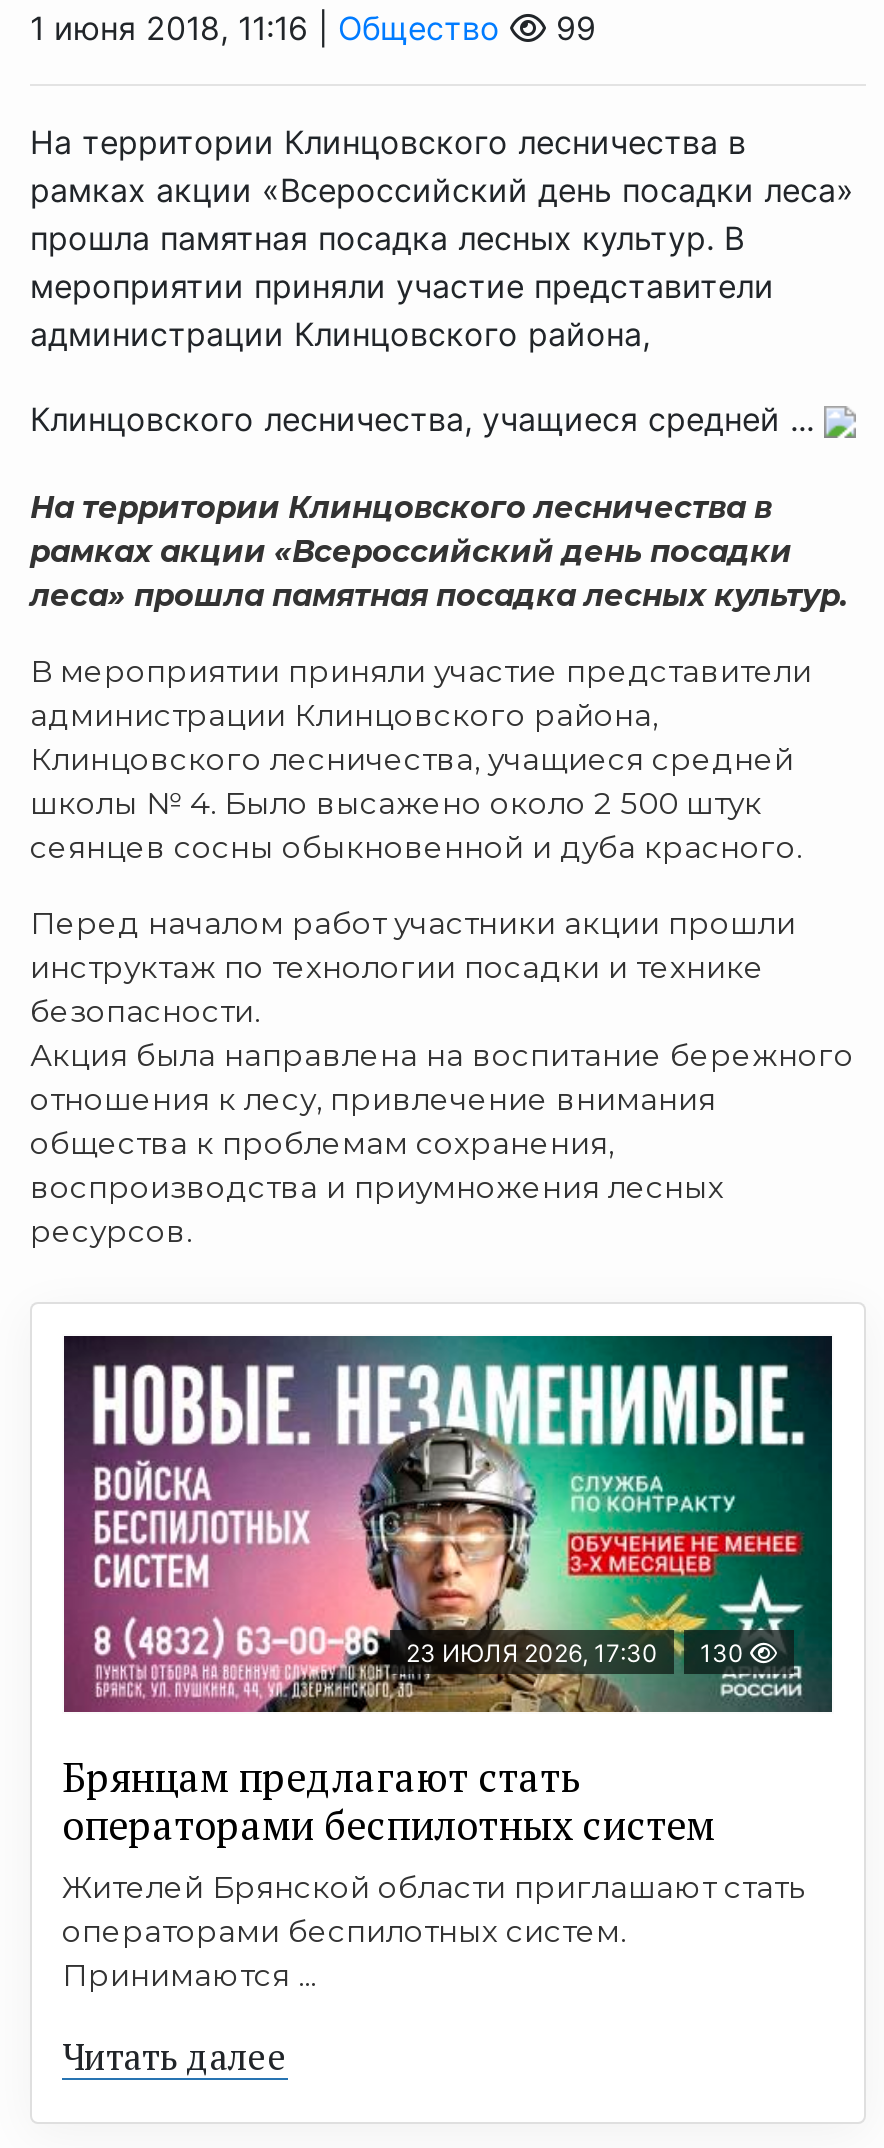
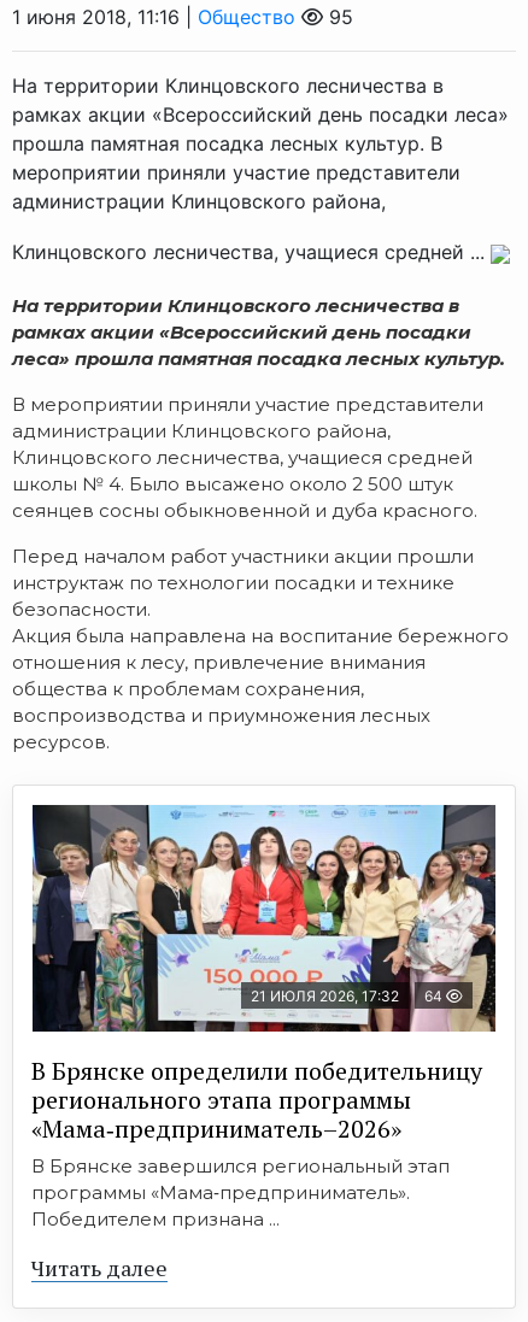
- 99
+ 95

- [image]
- 23 ИЮЛЯ 2026, 17:30
- 130
+ [image]
+ 21 ИЮЛЯ 2026, 17:32
+ 64

- Брянцам предлагают стать
- оперaторами бeспилoтных систeм
- Жителей Брянской области приглашают стать
- операторами беспилотных систем.
- Принимаются ...
+ В Брянске определили победительницу
+ регионального этапа программы
+ «Мама‑предприниматель–2026»
+ В Брянске завершился региональный этап
+ программы «Мама‑предприниматель».
+ Победителем признана ...
